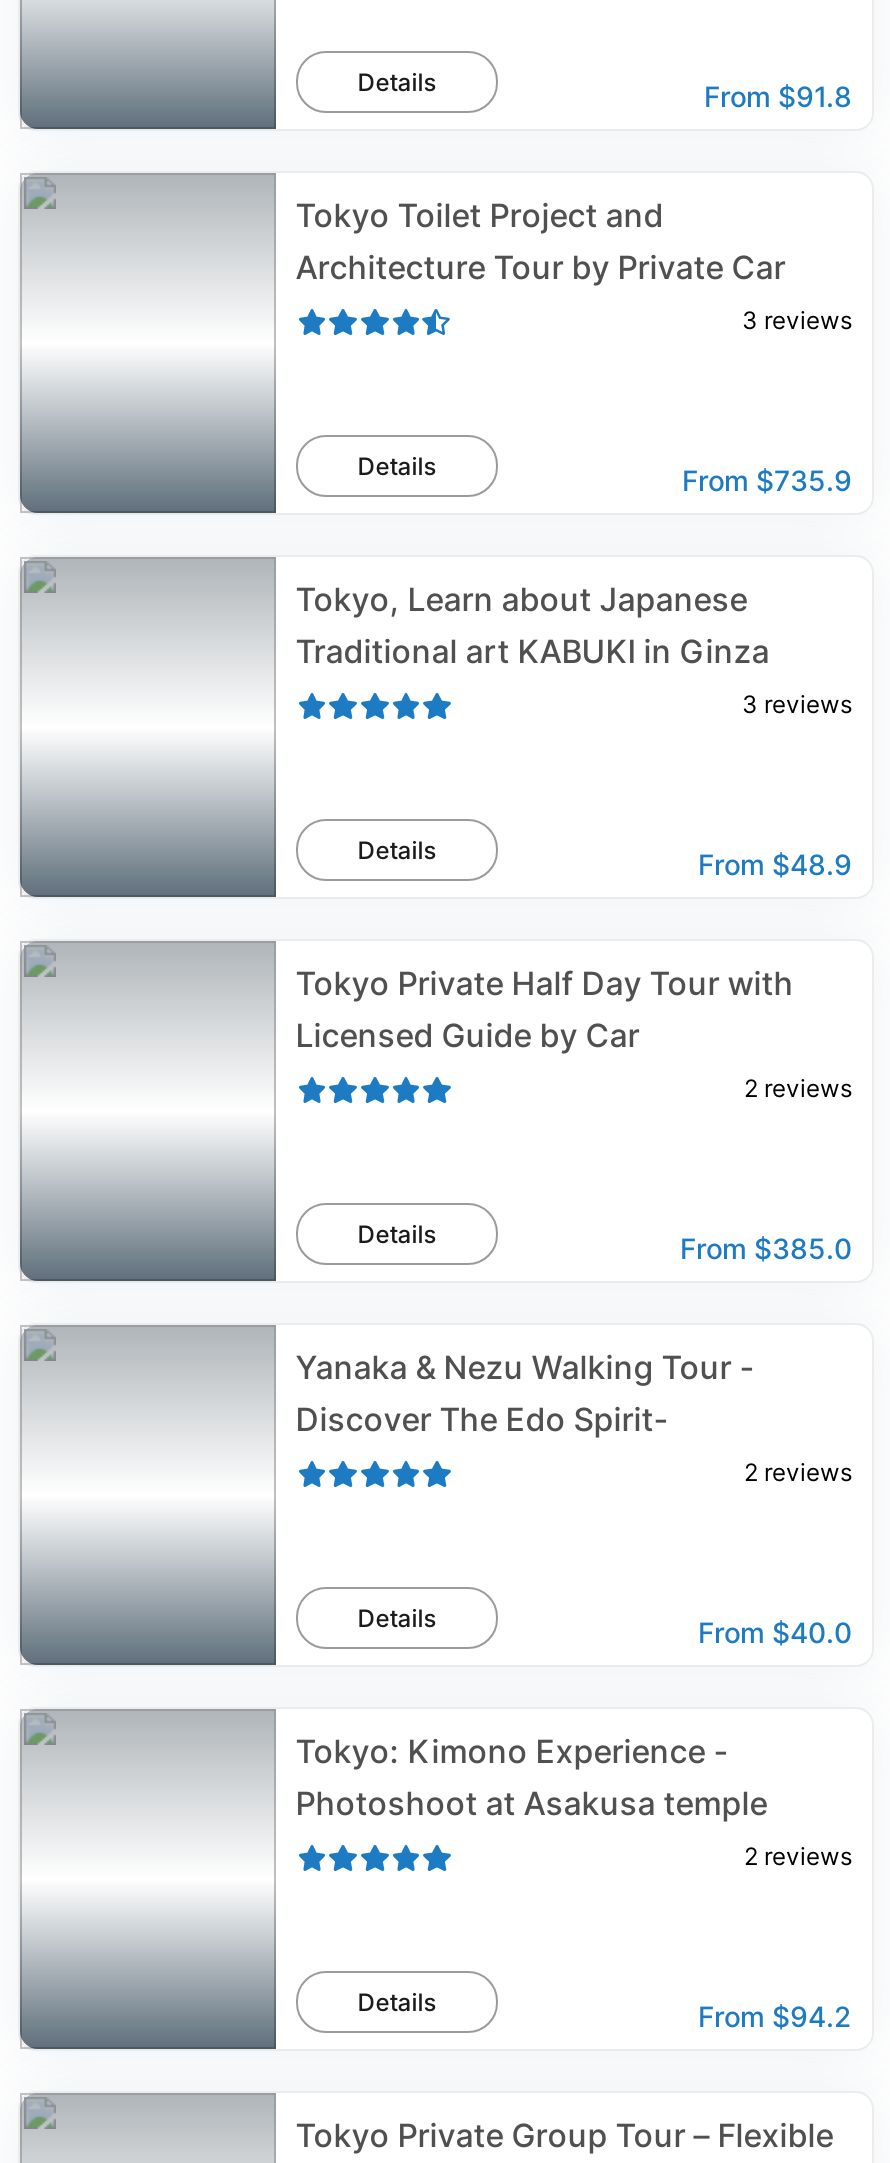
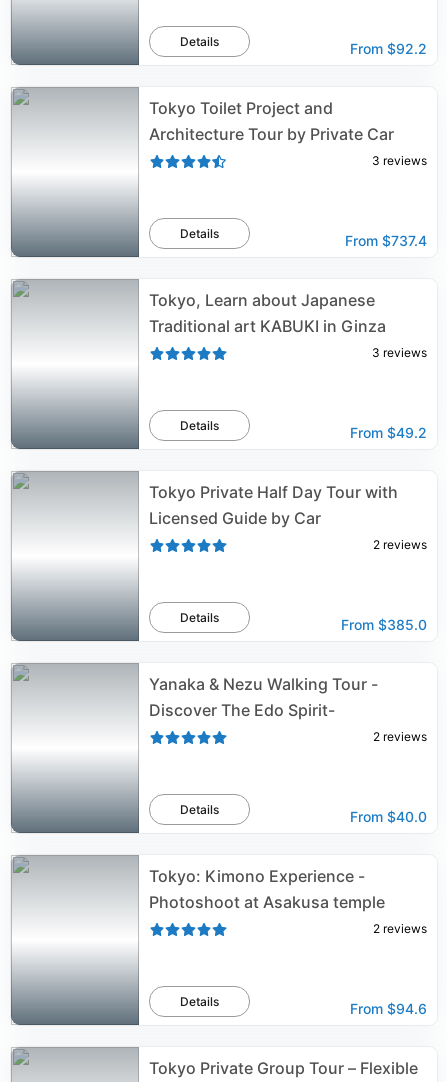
- From $91.8
+ From $92.2

- From $735.9
+ From $737.4

- From $48.9
+ From $49.2

- From $94.2
+ From $94.6
